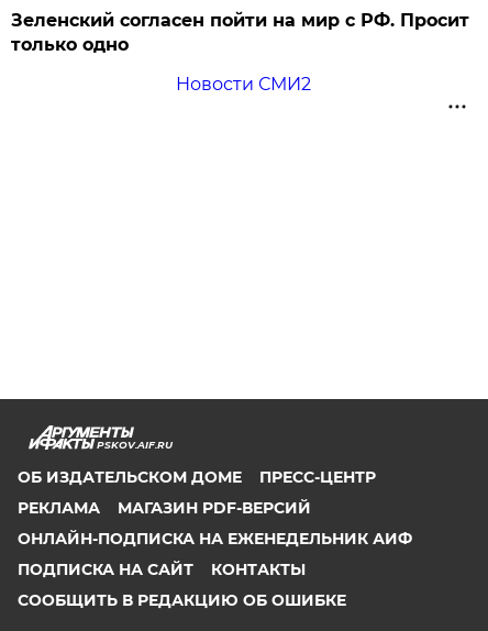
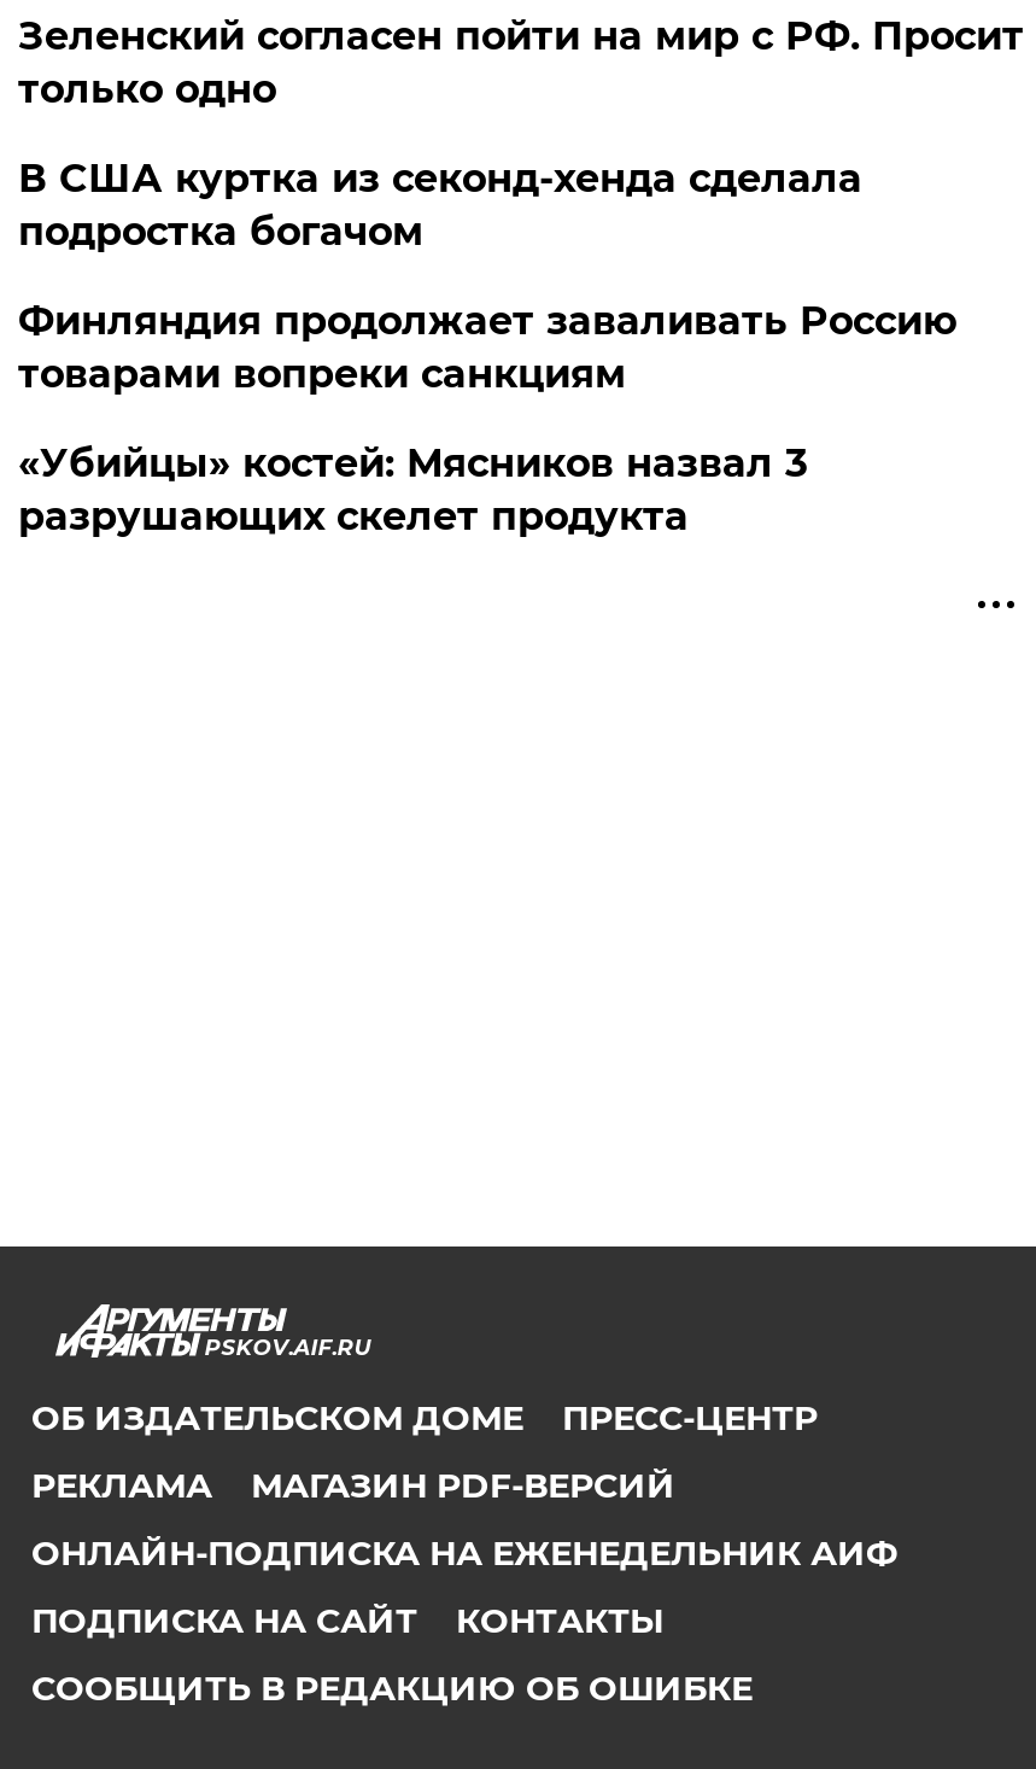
- Новости СМИ2
+ В США куртка из секонд-хенда сделала
+ подростка богачом
+ Финляндия продолжает заваливать Россию
+ товарами вопреки санкциям
+ «Убийцы» костей: Мясников назвал 3
+ разрушающих скелет продукта
